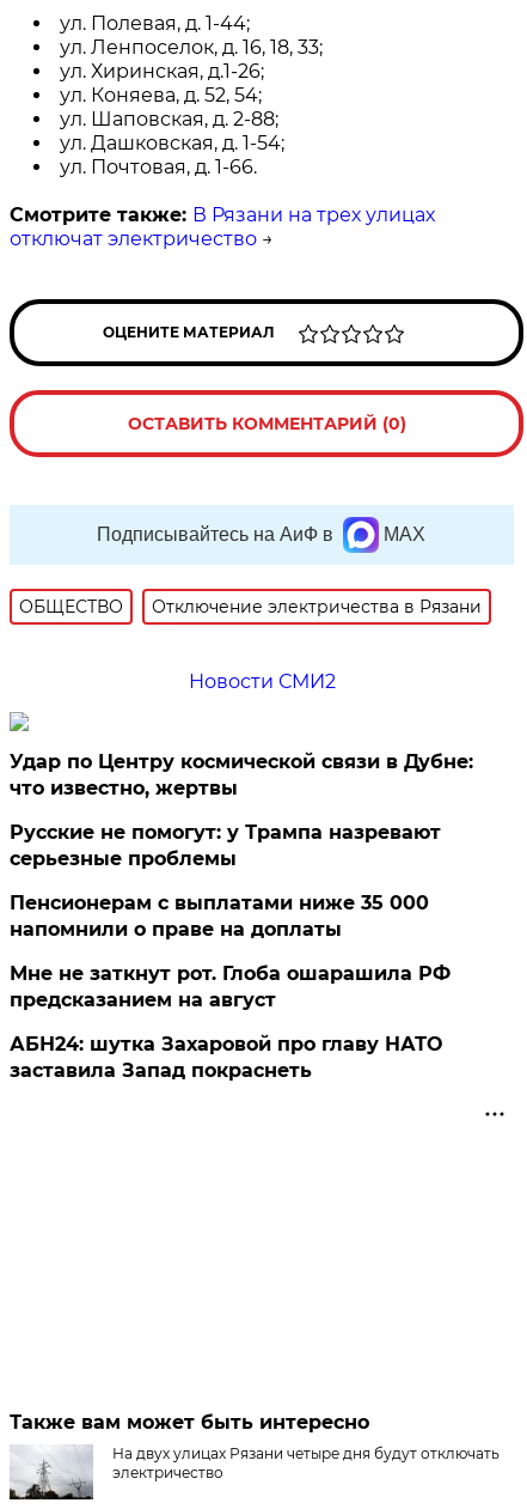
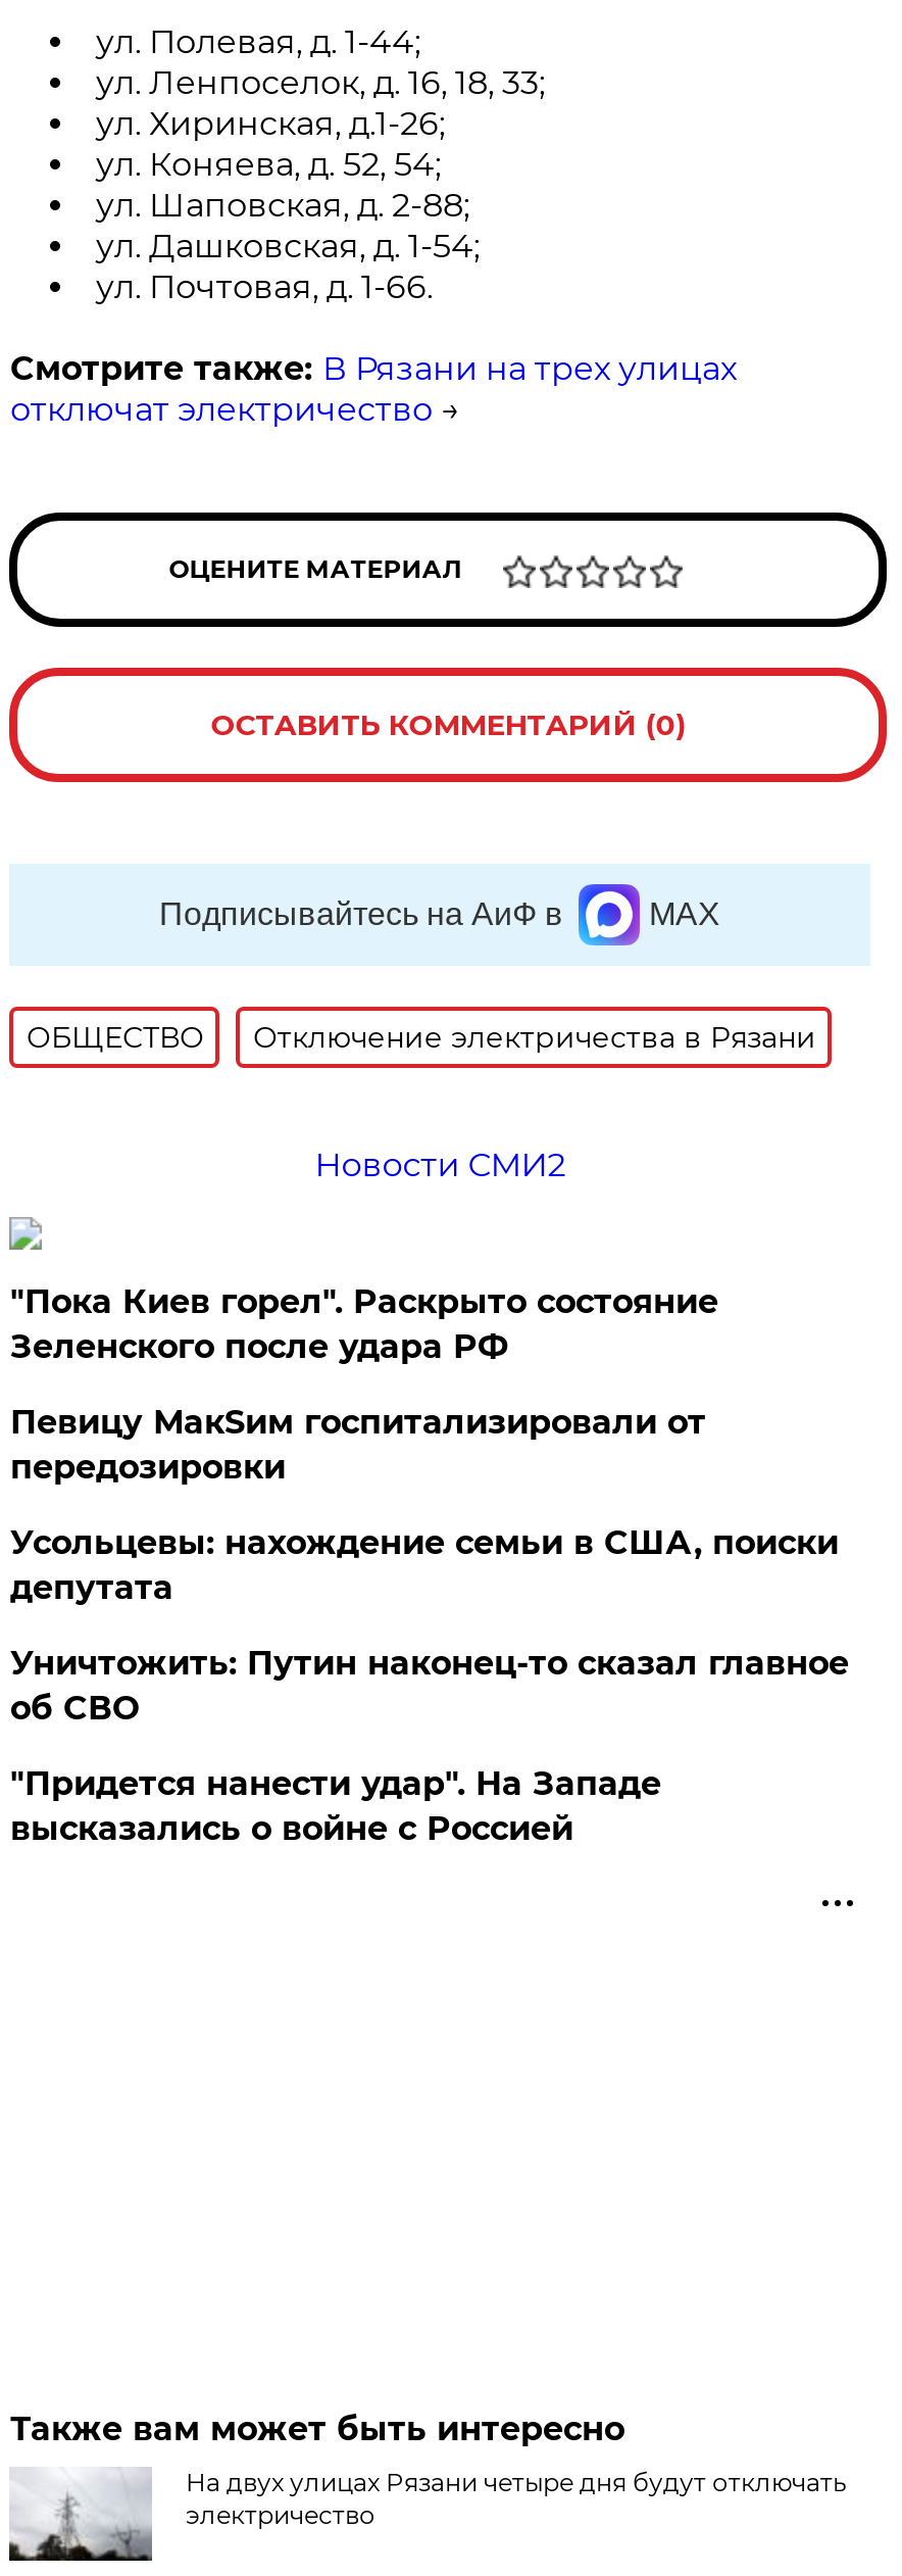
- Удар по Центру космической связи в Дубне:
- что известно, жертвы
+ "Пока Киев горел". Раскрыто состояние
+ Зеленского после удара РФ

- Русские не помогут: у Трампа назревают
- серьезные проблемы
+ Певицу МакSим госпитализировали от
+ передозировки

- Пенсионерам с выплатами ниже 35 000
- напомнили о праве на доплаты
+ Усольцевы: нахождение семьи в США, поиски
+ депутата

- Мне не заткнут рот. Глоба ошарашила РФ
- предсказанием на август
+ Уничтожить: Путин наконец-то сказал главное
+ об СВО

- АБН24: шутка Захаровой про главу НАТО
- заставила Запад покраснеть
+ "Придется нанести удар". На Западе
+ высказались о войне с Россией
